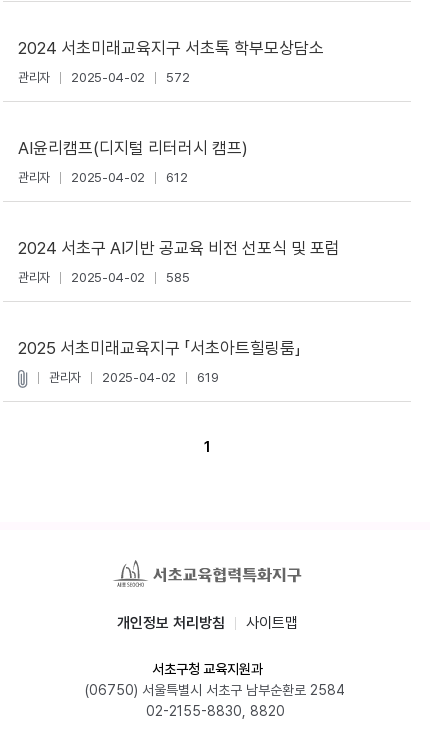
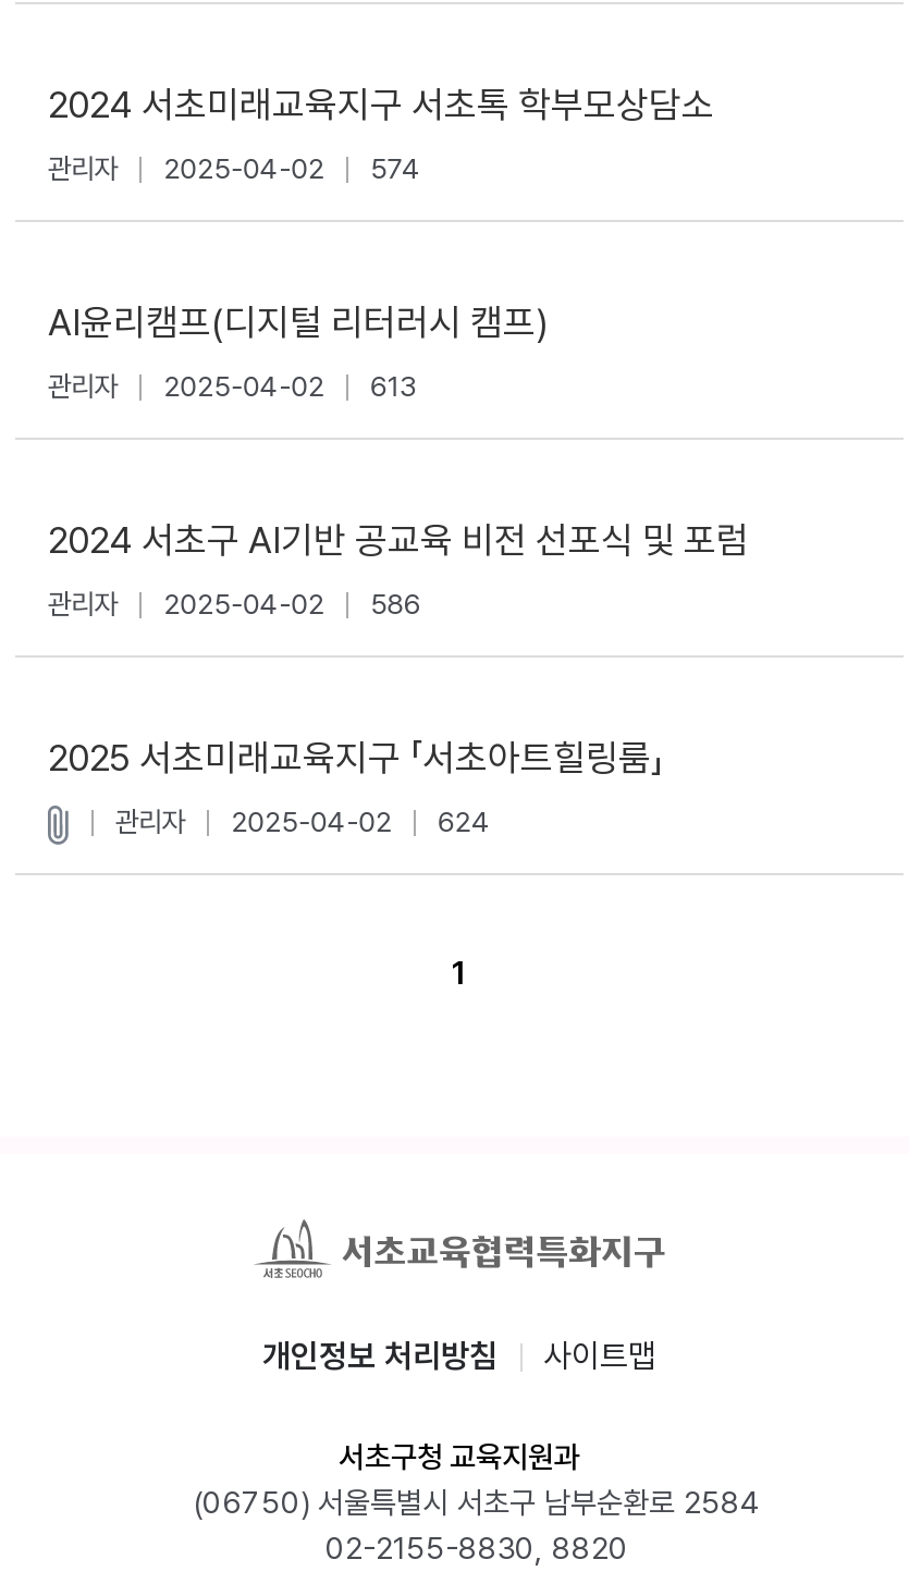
- 관리자 2025-04-02 572
+ 관리자 2025-04-02 574

- 관리자 2025-04-02 612
+ 관리자 2025-04-02 613

- 관리자 2025-04-02 585
+ 관리자 2025-04-02 586

- 관리자 2025-04-02 619
+ 관리자 2025-04-02 624
